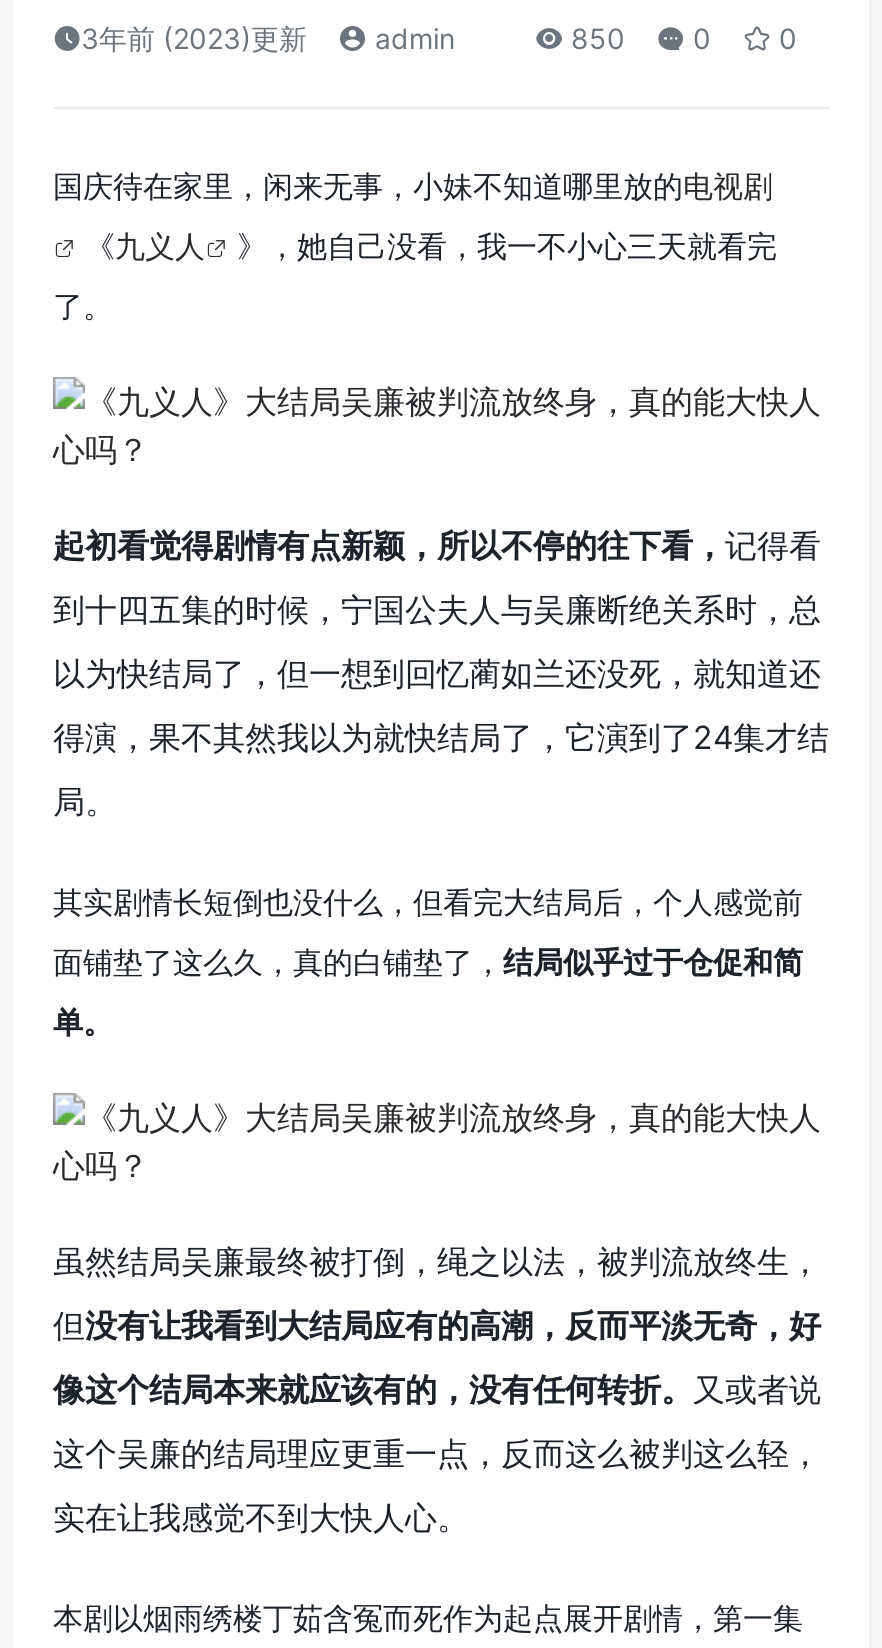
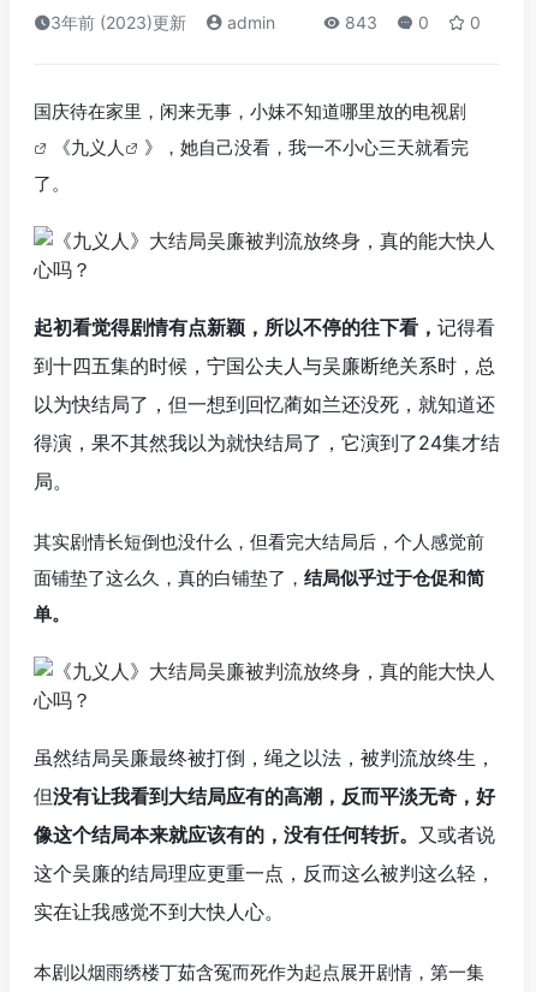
- 850 0 0
+ 843 0 0
